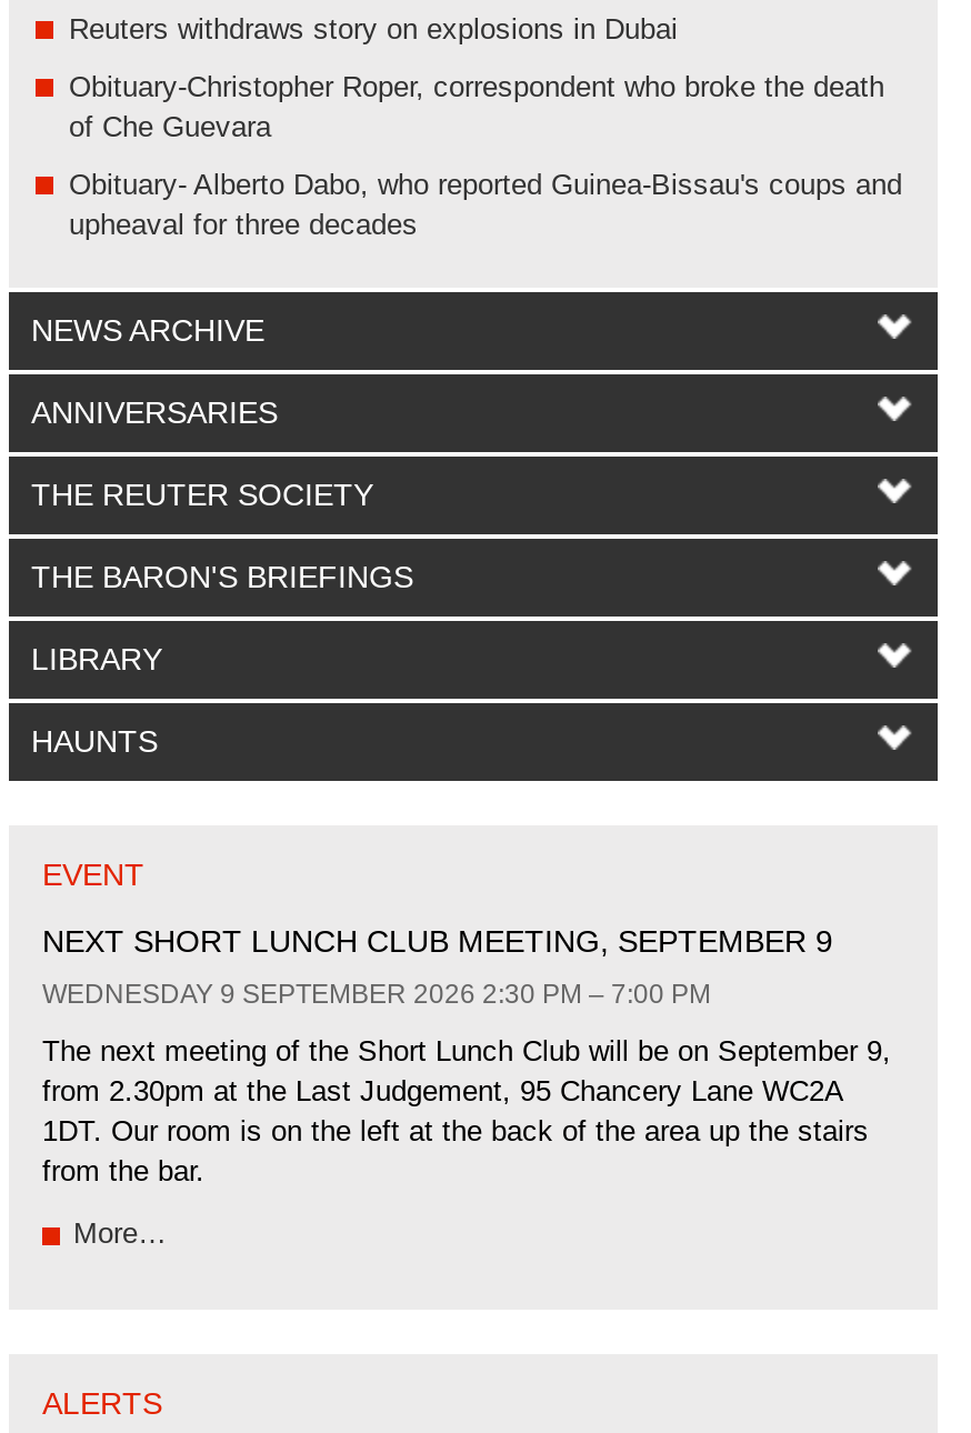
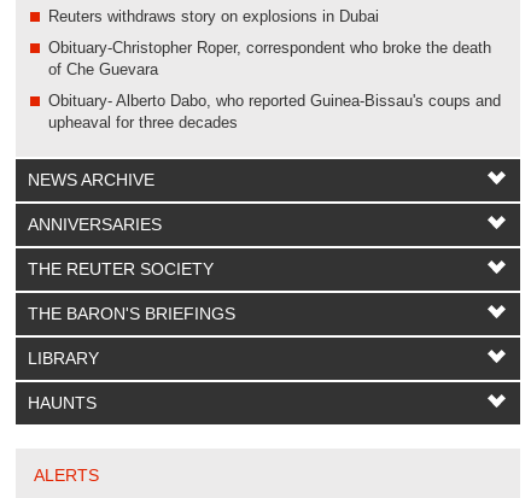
- EVENT
- NEXT SHORT LUNCH CLUB MEETING, SEPTEMBER 9
- WEDNESDAY 9 SEPTEMBER 2026 2:30 PM – 7:00 PM
- The next meeting of the Short Lunch Club will be on September 9,
- from 2.30pm at the Last Judgement, 95 Chancery Lane WC2A
- 1DT. Our room is on the left at the back of the area up the stairs
- from the bar.
- More…
